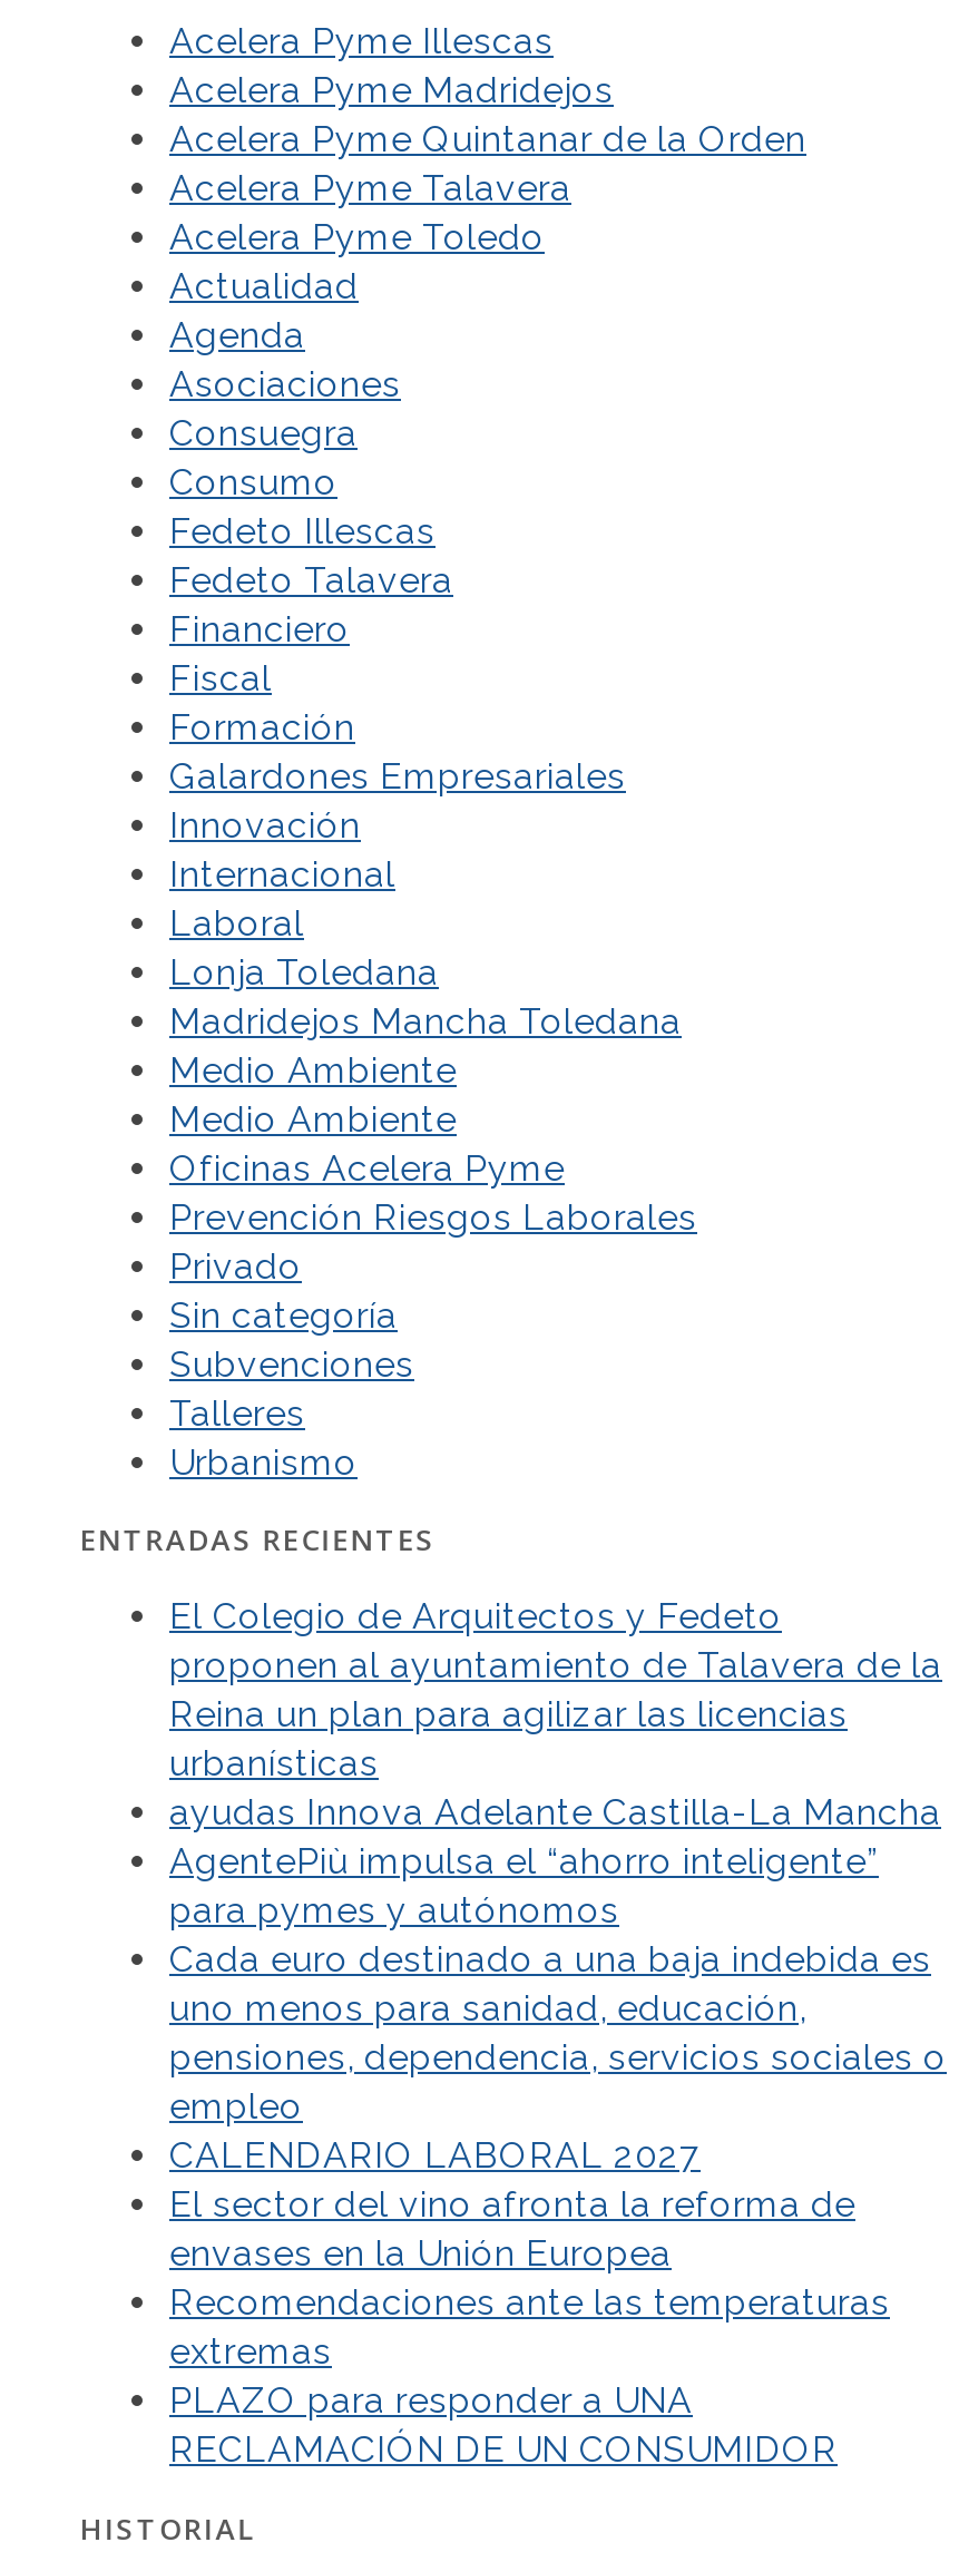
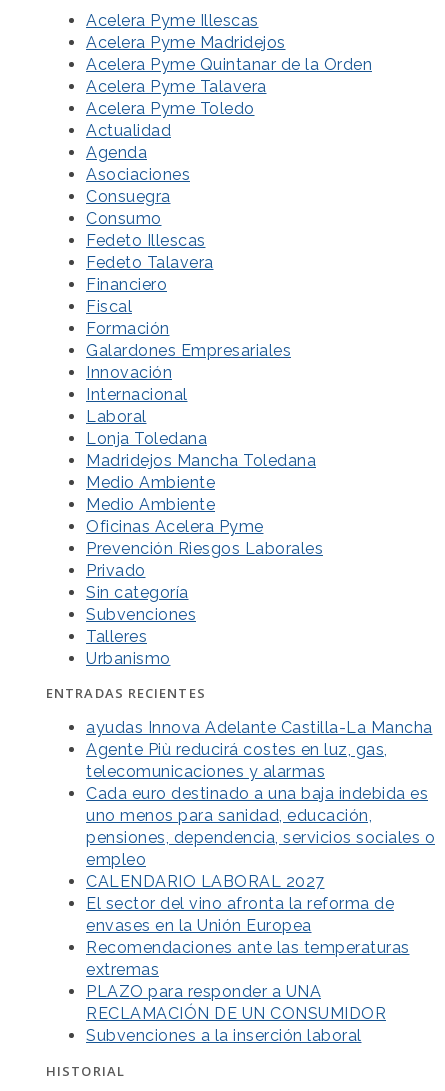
- El Colegio de Arquitectos y Fedeto
- proponen al ayuntamiento de Talavera de la
- Reina un plan para agilizar las licencias
- urbanísticas

moved up: ayudas Innova Adelante Castilla-La Mancha

- AgentePiù impulsa el “ahorro inteligente”
- para pymes y autónomos
+ Agente Più reducirá costes en luz, gas,
+ telecomunicaciones y alarmas

moved up: Cada euro destinado a una baja indebida es | uno menos para sanidad, educación, | pensiones, dependencia, servicios sociales o | ... | PLAZO para responder a UNA | RECLAMACIÓN DE UN CONSUMIDOR

+ Subvenciones a la inserción laboral
